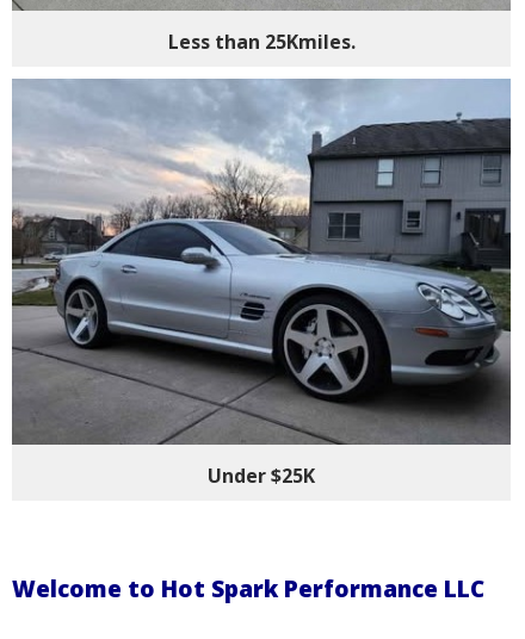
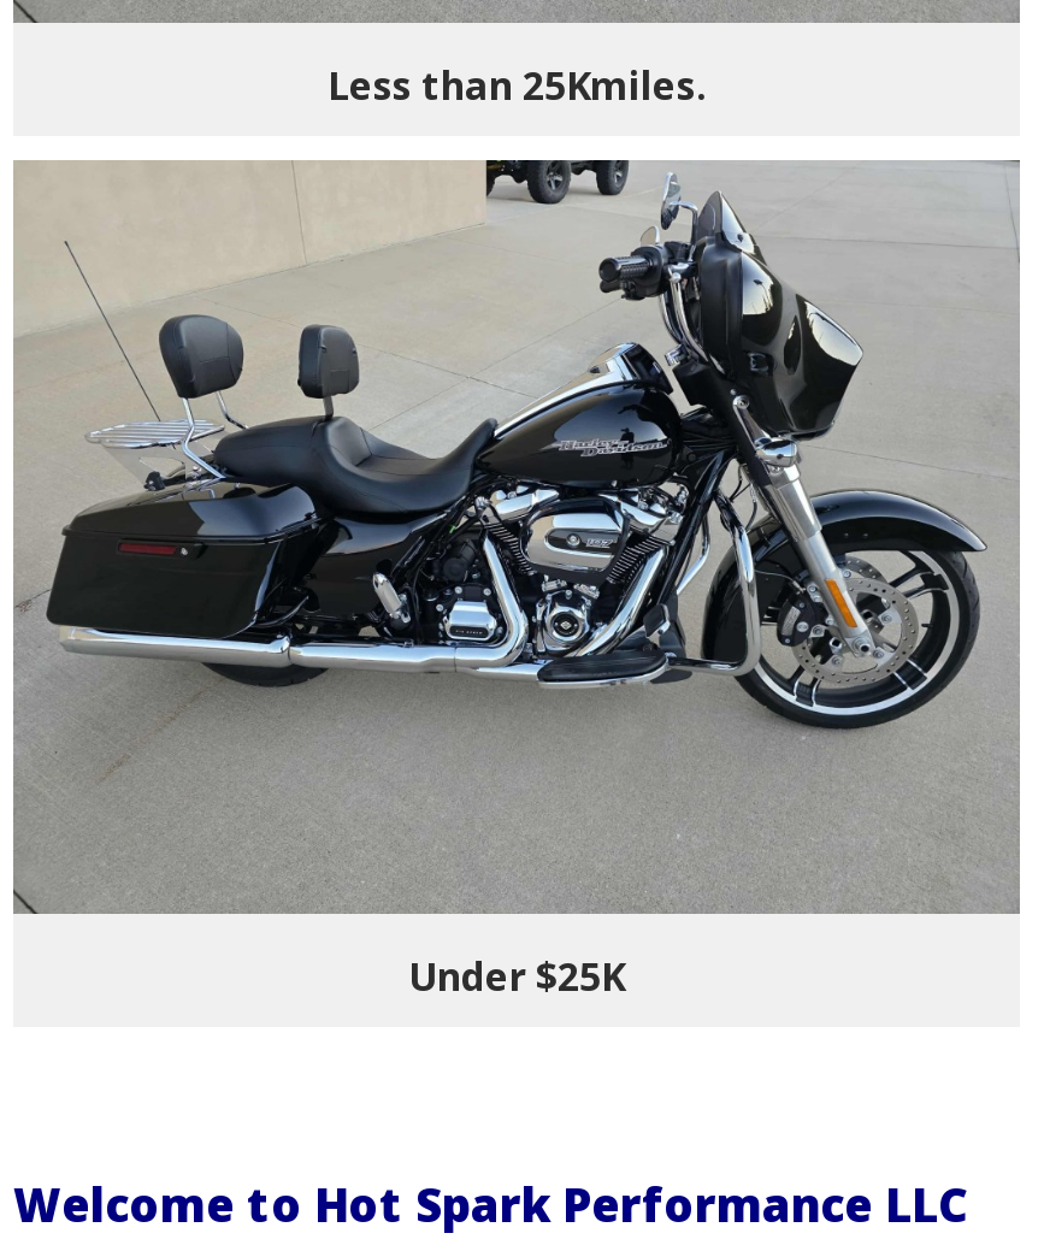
- [image]
+ [image]
